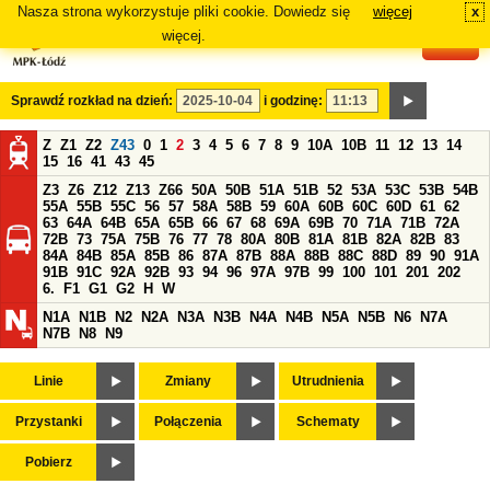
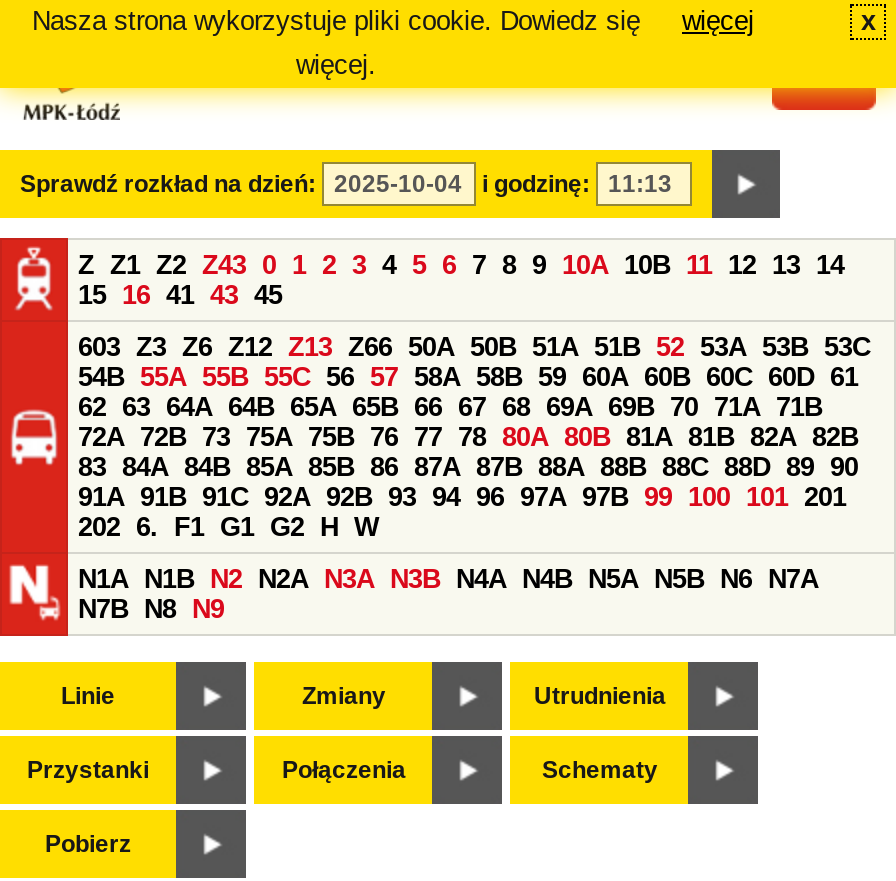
- Z3 Z6 Z12 Z13 Z66 50A 50B 51A 51B 52 53A 53C 53B 54B
- 55A 55B 55C 56 57 58A 58B 59 60A 60B 60C 60D 61 62
- 63 64A 64B 65A 65B 66 67 68 69A 69B 70 71A 71B 72A
- 72B 73 75A 75B 76 77 78 80A 80B 81A 81B 82A 82B 83
- 84A 84B 85A 85B 86 87A 87B 88A 88B 88C 88D 89 90 91A
- 91B 91C 92A 92B 93 94 96 97A 97B 99 100 101 201 202
- 6. F1 G1 G2 H W
+ 603 Z3 Z6 Z12 Z13 Z66 50A 50B 51A 51B 52 53A 53B 53C
+ 54B 55A 55B 55C 56 57 58A 58B 59 60A 60B 60C 60D 61
+ 62 63 64A 64B 65A 65B 66 67 68 69A 69B 70 71A 71B
+ 72A 72B 73 75A 75B 76 77 78 80A 80B 81A 81B 82A 82B
+ 83 84A 84B 85A 85B 86 87A 87B 88A 88B 88C 88D 89 90
+ 91A 91B 91C 92A 92B 93 94 96 97A 97B 99 100 101 201
+ 202 6. F1 G1 G2 H W
